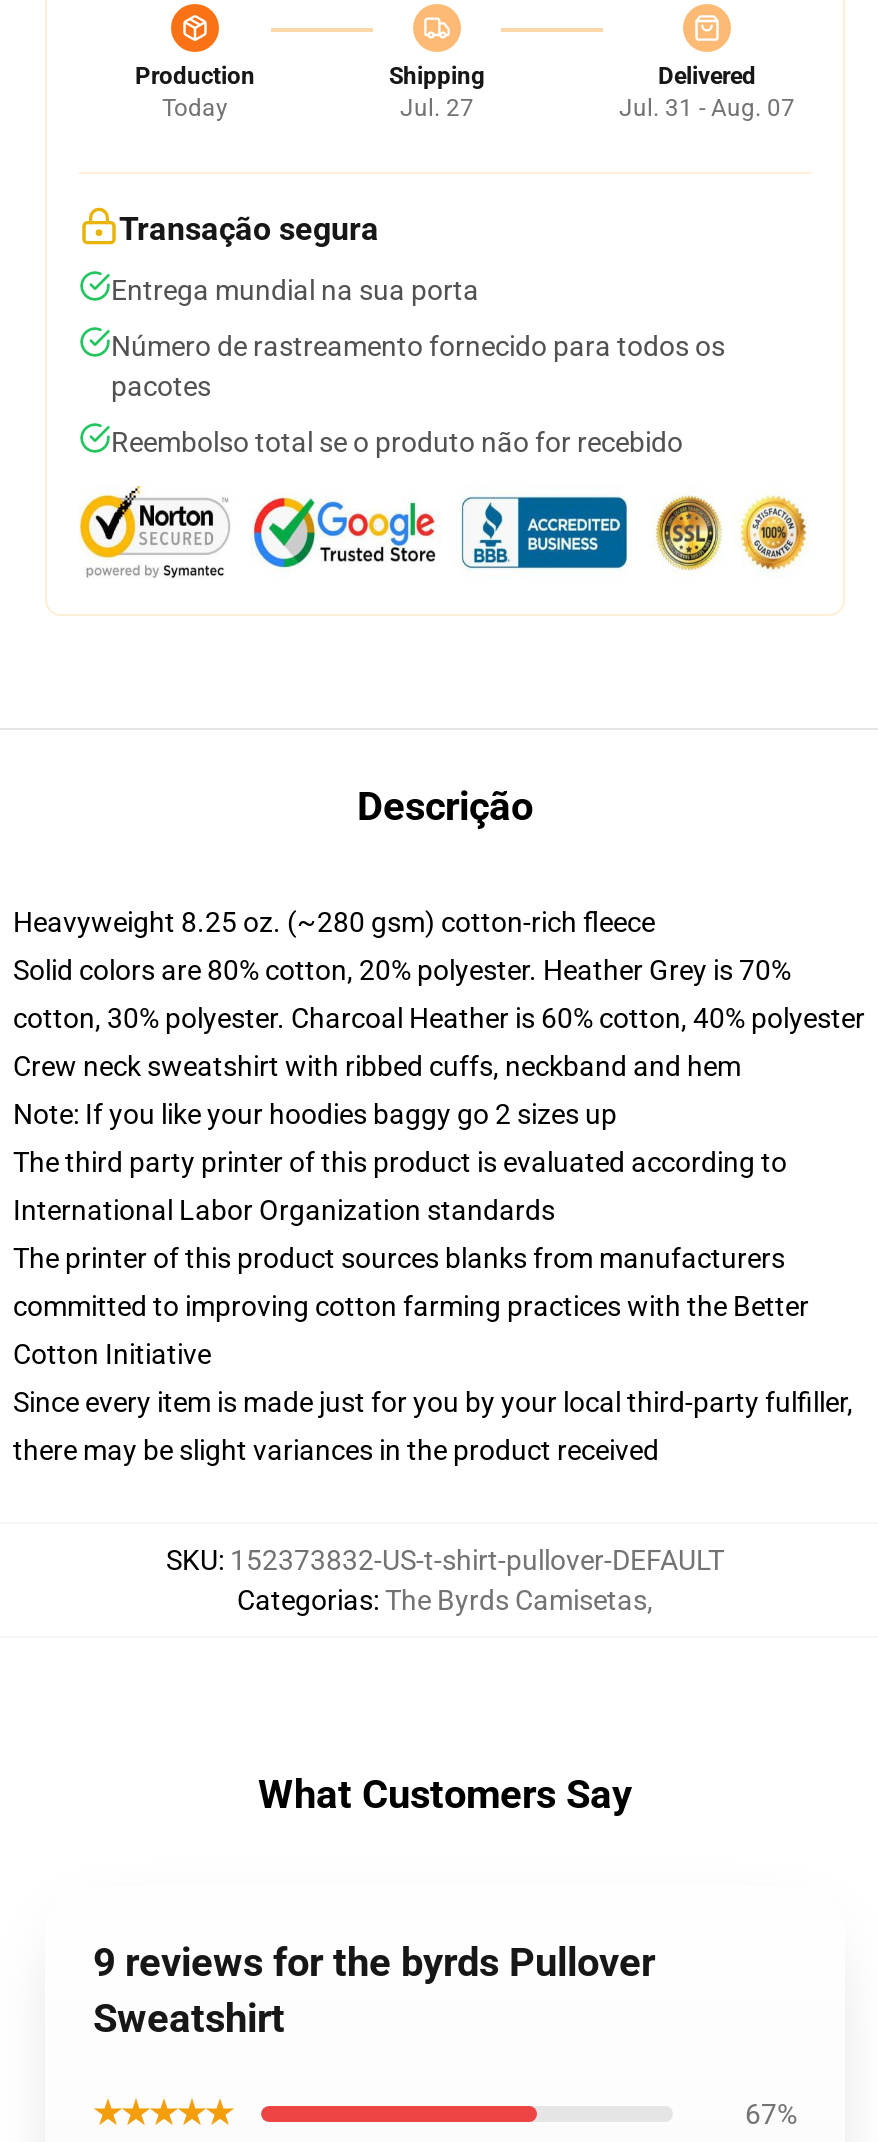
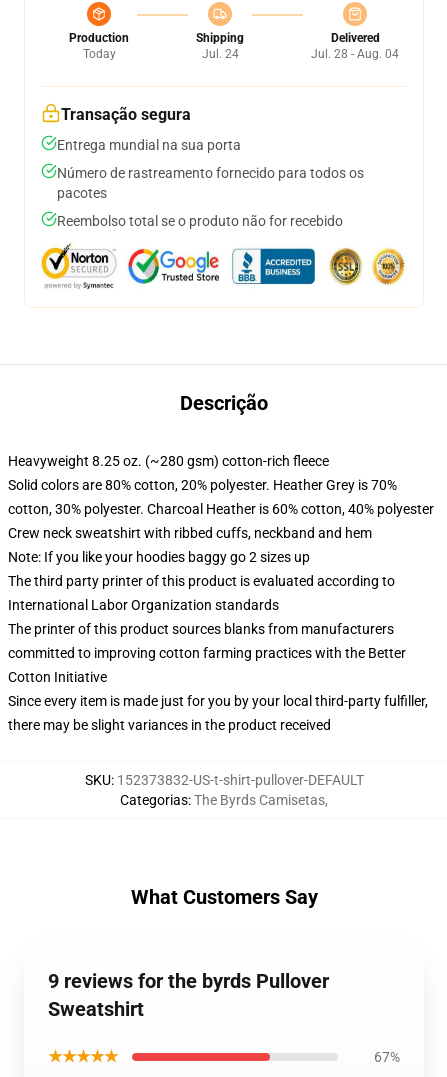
- Jul. 27
+ Jul. 24

- Jul. 31 - Aug. 07
+ Jul. 28 - Aug. 04
